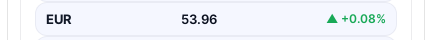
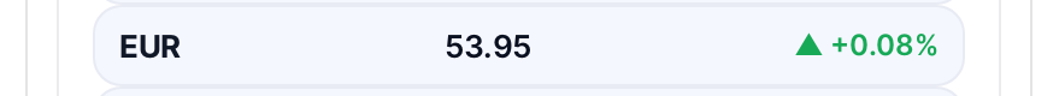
- 53.96
+ 53.95
